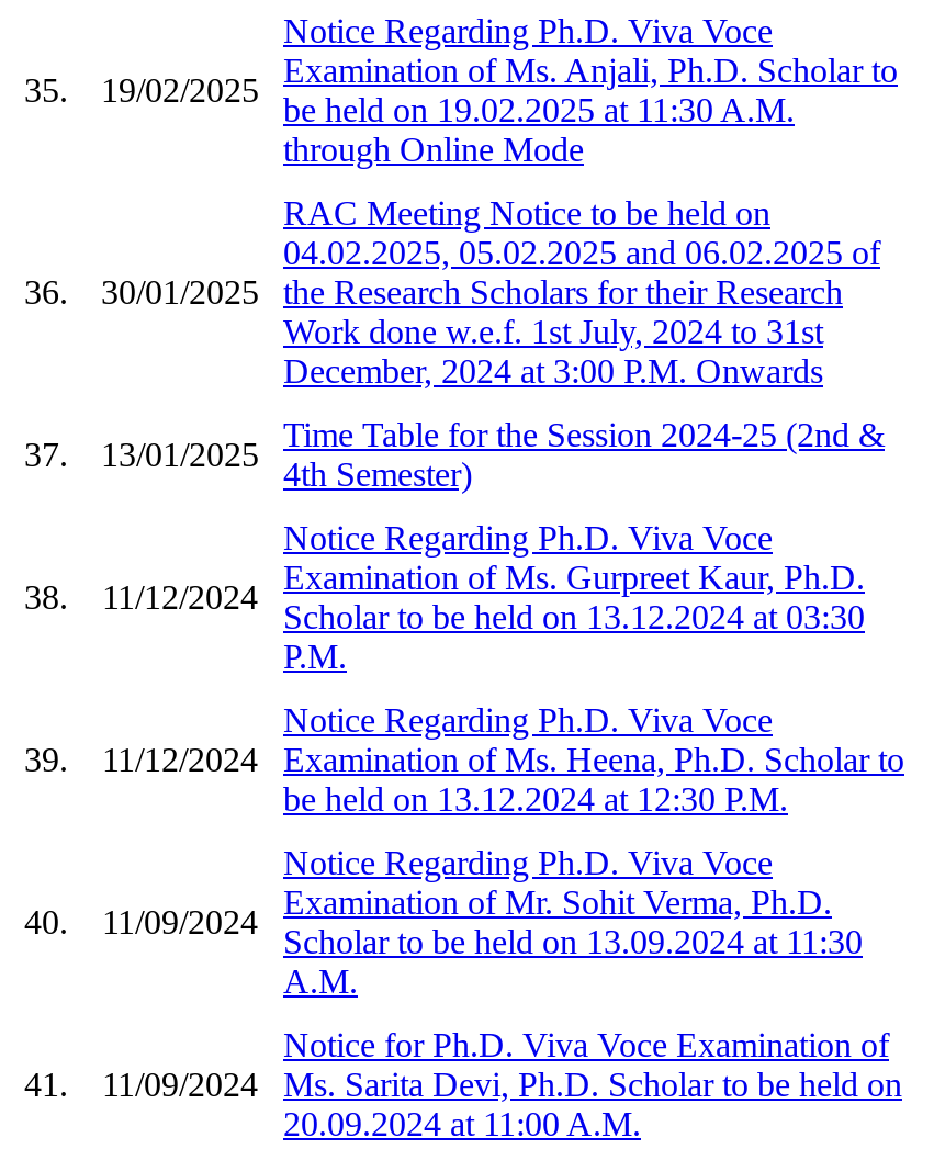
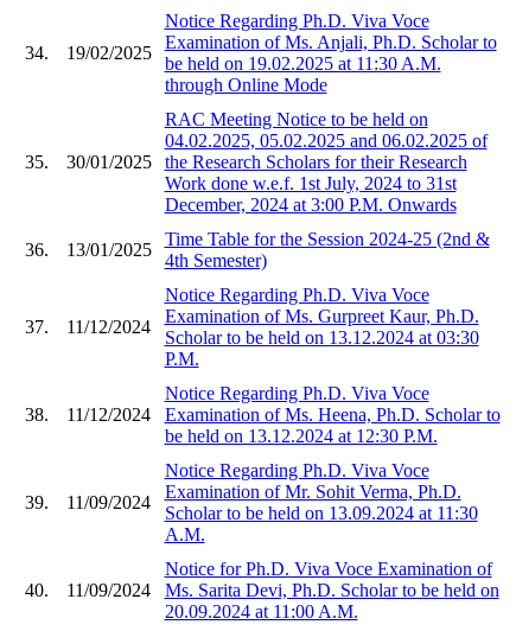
- 35. 19/02/2025
+ 34. 19/02/2025

- 36. 30/01/2025 the Research Scholars for their Research
+ 35. 30/01/2025 the Research Scholars for their Research

- 37. 13/01/2025
+ 36. 13/01/2025

- 38. 11/12/2024
+ 37. 11/12/2024

- 39. 11/12/2024 Examination of Ms. Heena, Ph.D. Scholar to
+ 38. 11/12/2024 Examination of Ms. Heena, Ph.D. Scholar to

- 40. 11/09/2024
+ 39. 11/09/2024

- 41. 11/09/2024 Ms. Sarita Devi, Ph.D. Scholar to be held on
+ 40. 11/09/2024 Ms. Sarita Devi, Ph.D. Scholar to be held on
